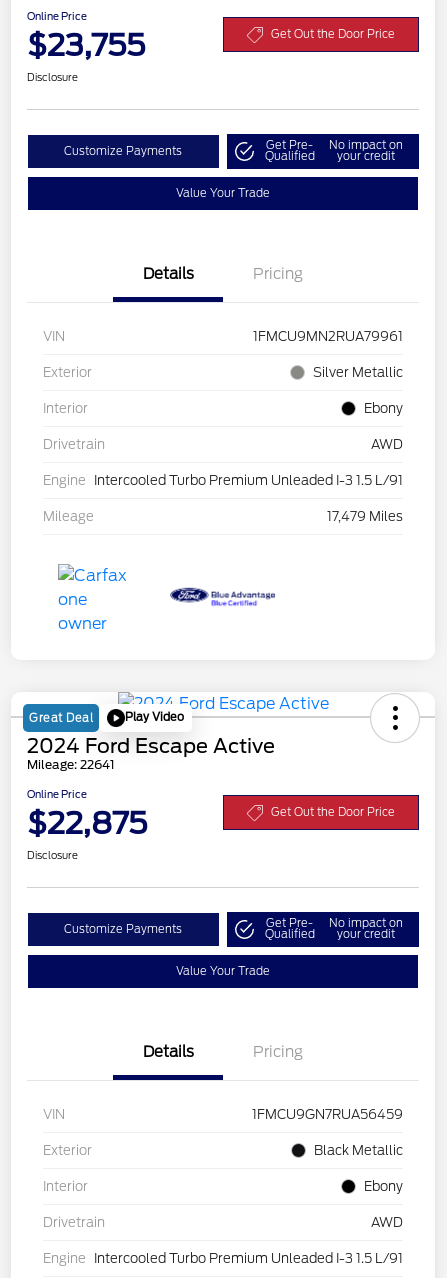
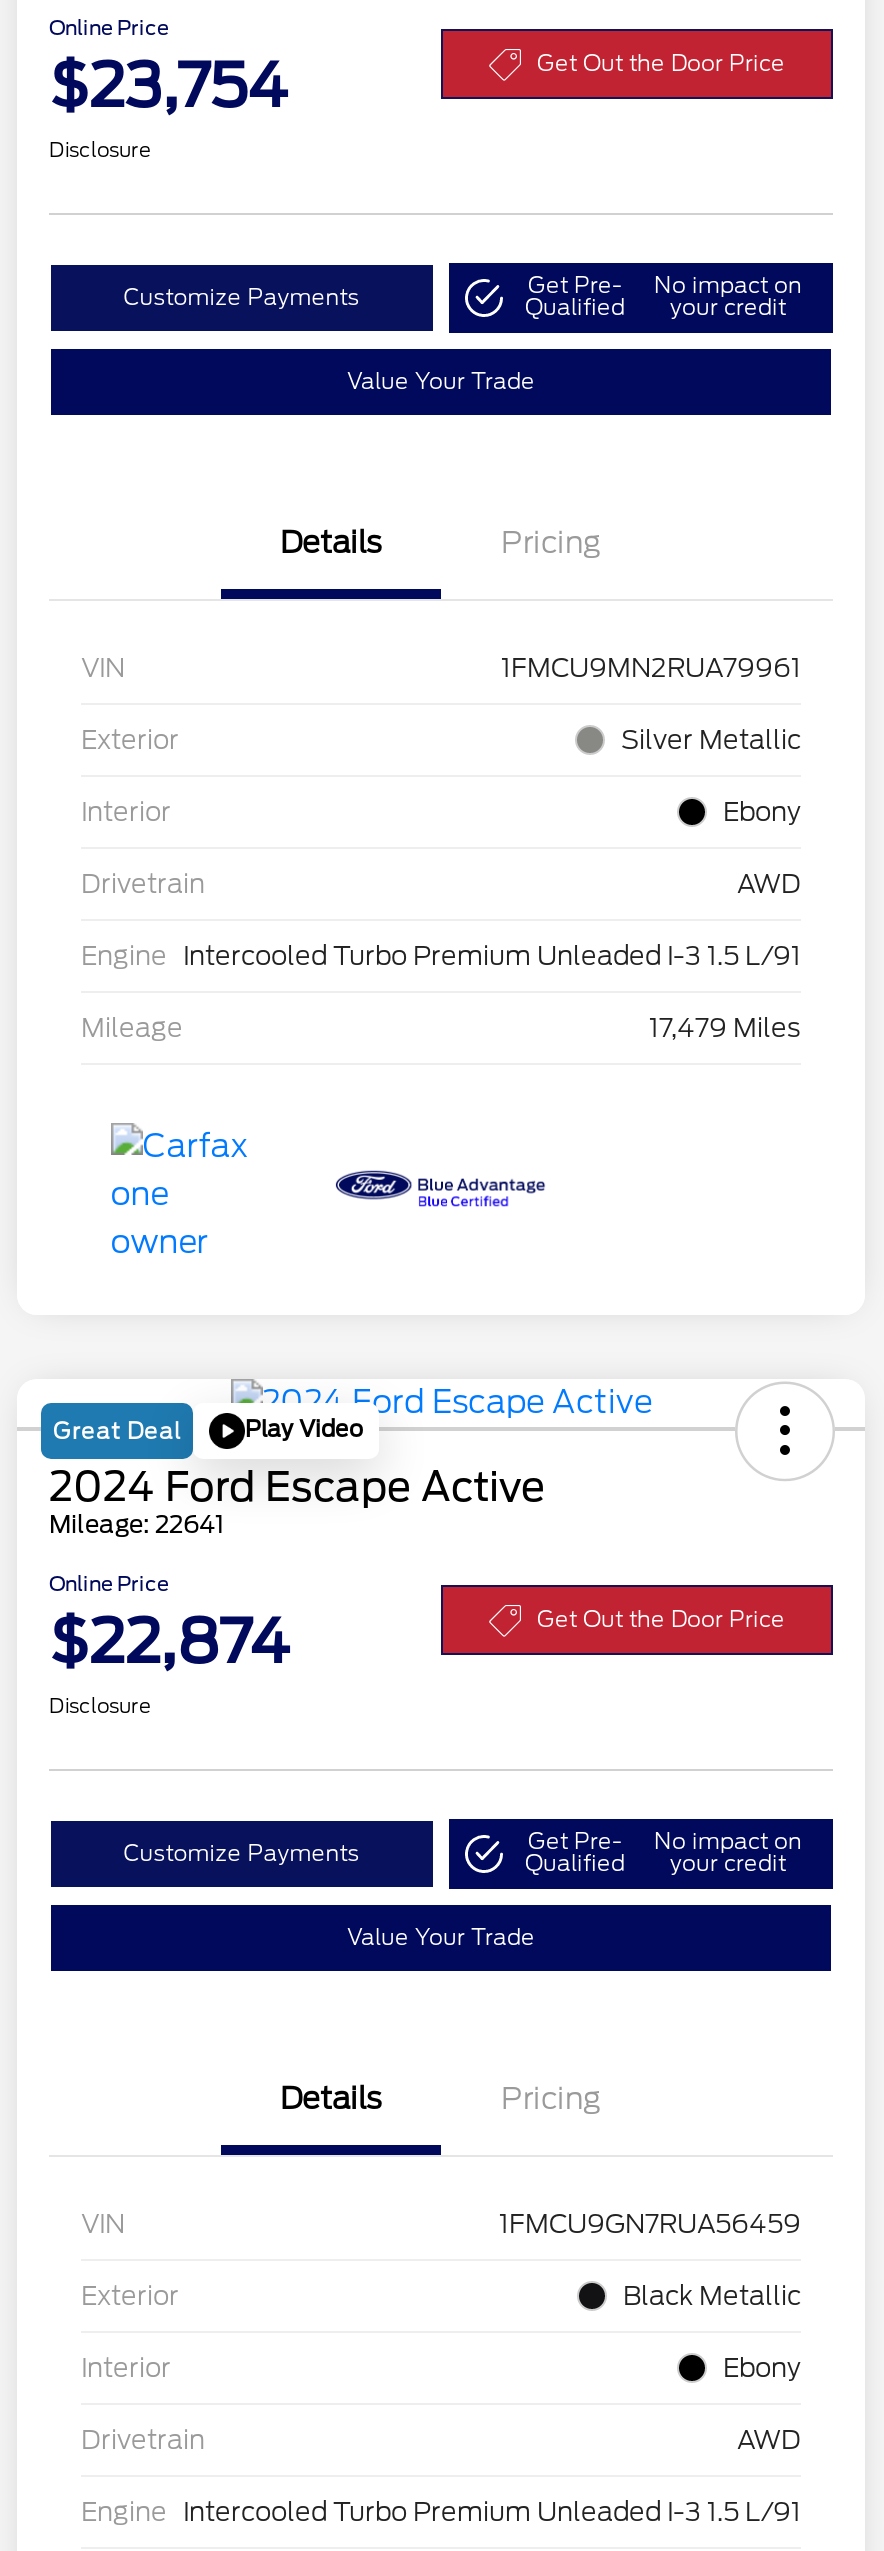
- $23,755
+ $23,754

- $22,875
+ $22,874
